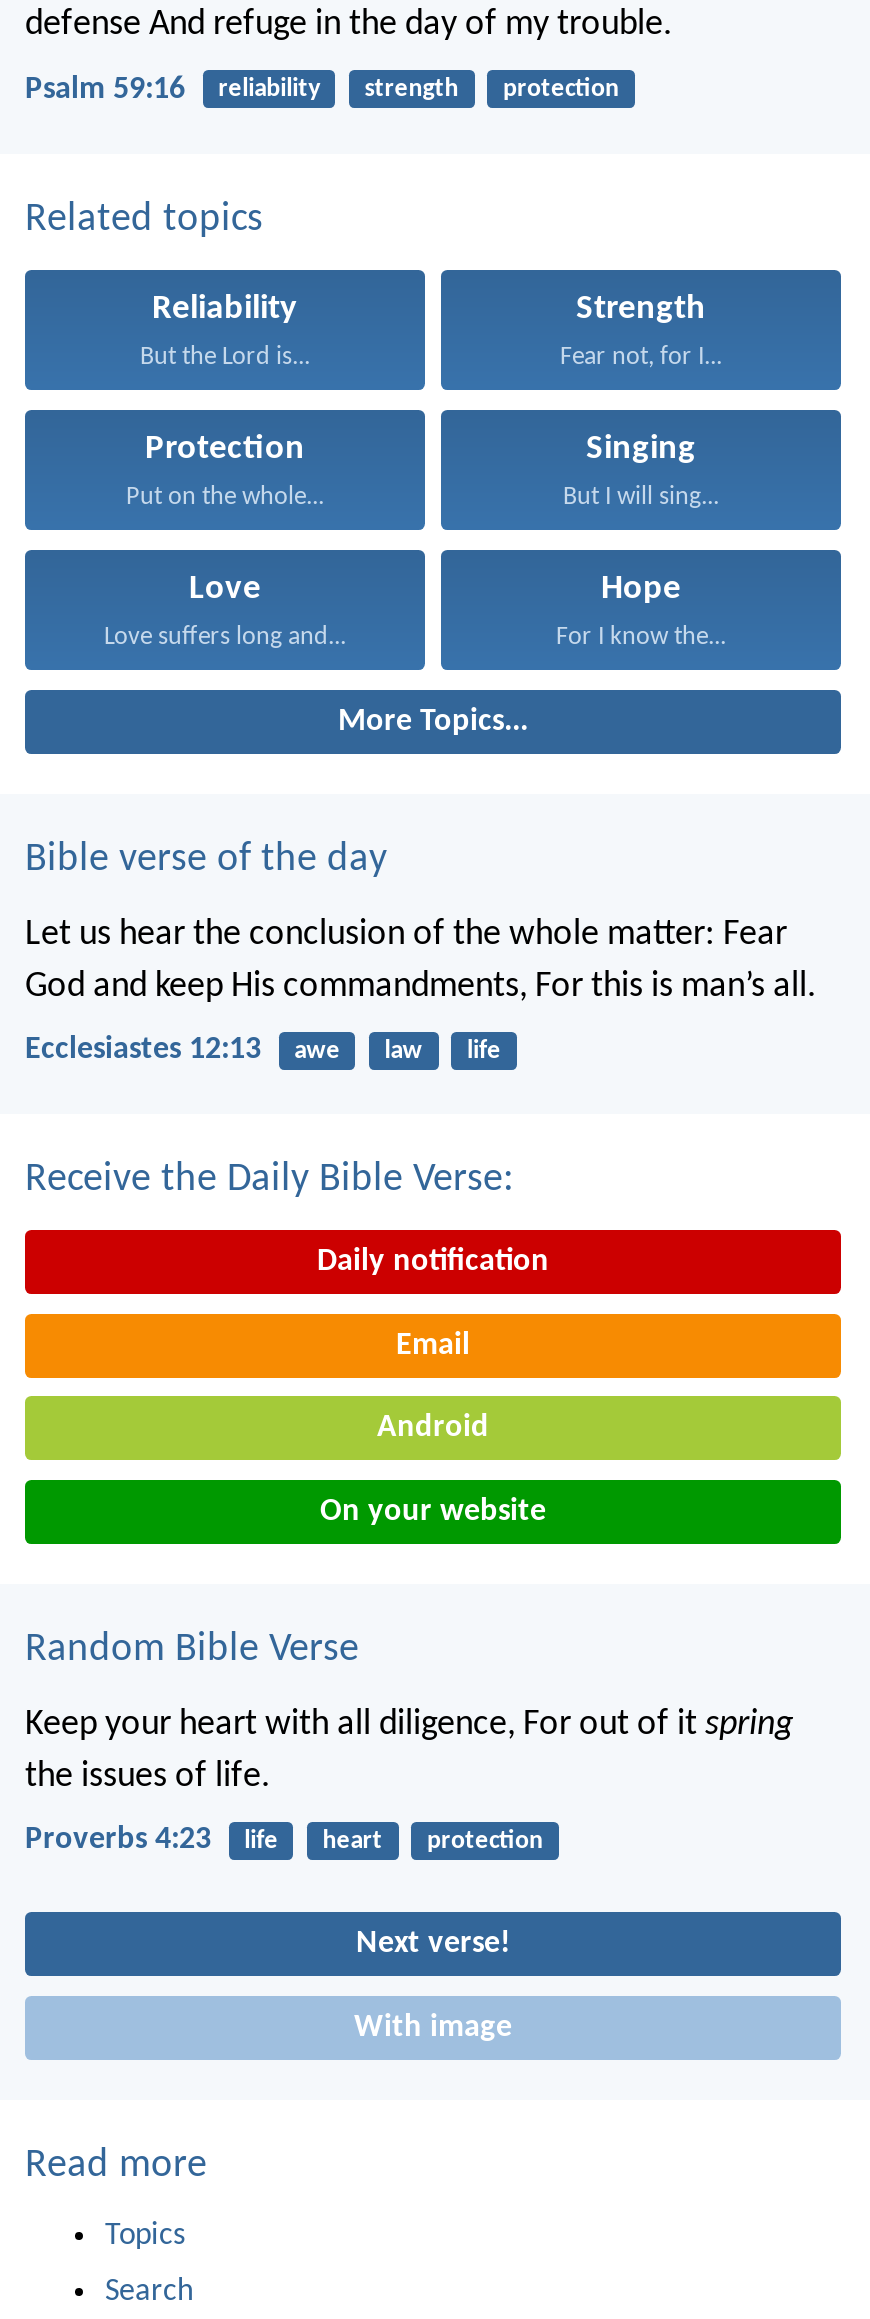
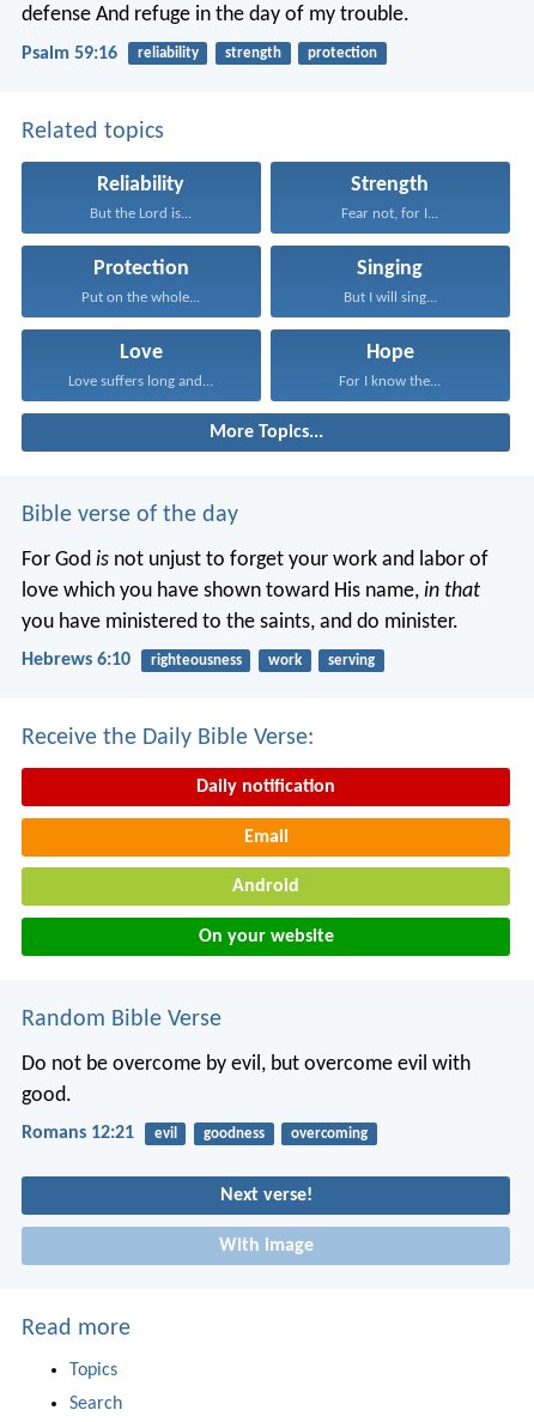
- Let us hear the conclusion of the whole matter: Fear
- God and keep His commandments, For this is man’s all.
+ For God is not unjust to forget your work and labor of
+ love which you have shown toward His name, in that
+ you have ministered to the saints, and do minister.

- Ecclesiastes 12:13
- awe
- law
- life
+ Hebrews 6:10
+ righteousness
+ work
+ serving

- Keep your heart with all diligence, For out of it spring
- the issues of life.
+ Do not be overcome by evil, but overcome evil with
+ good.

- Proverbs 4:23
- life
- heart
- protection
+ Romans 12:21
+ evil
+ goodness
+ overcoming
